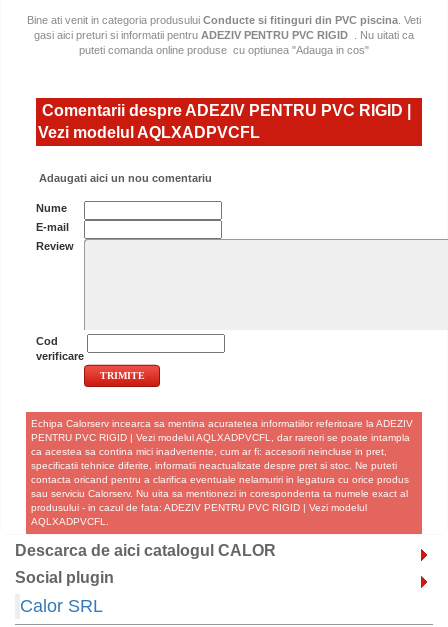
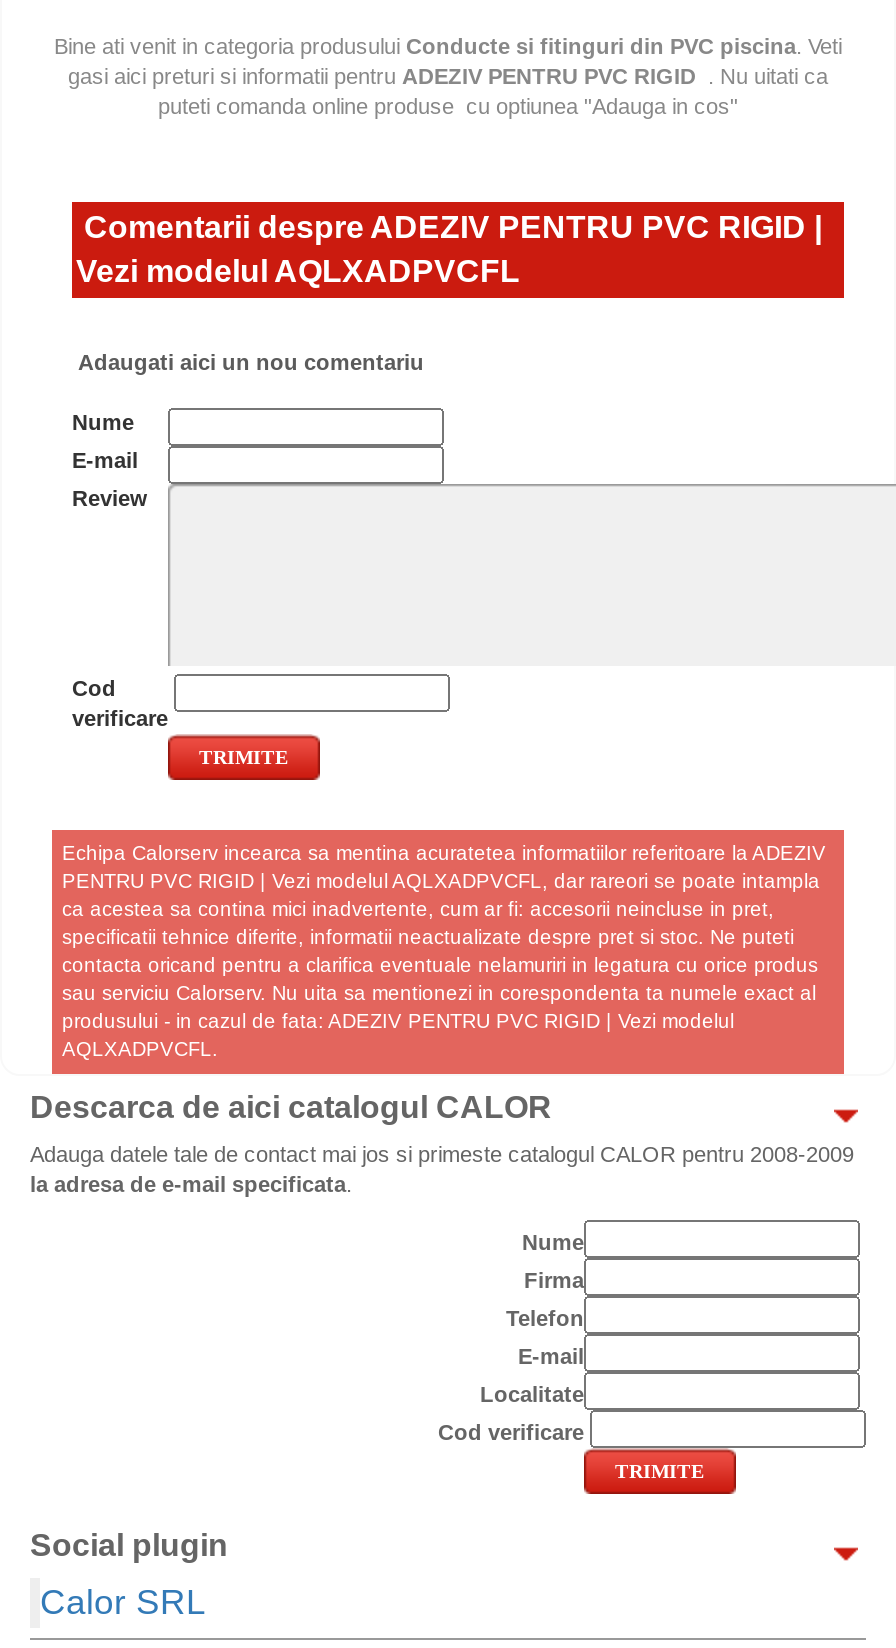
+ [image]
+ Adauga datele tale de contact mai jos si primeste catalogul CALOR pentru 2008-2009
+ la adresa de e-mail specificata.
+ Nume
+ Firma
+ Telefon
+ E-mail
+ Localitate
+ Cod verificare
